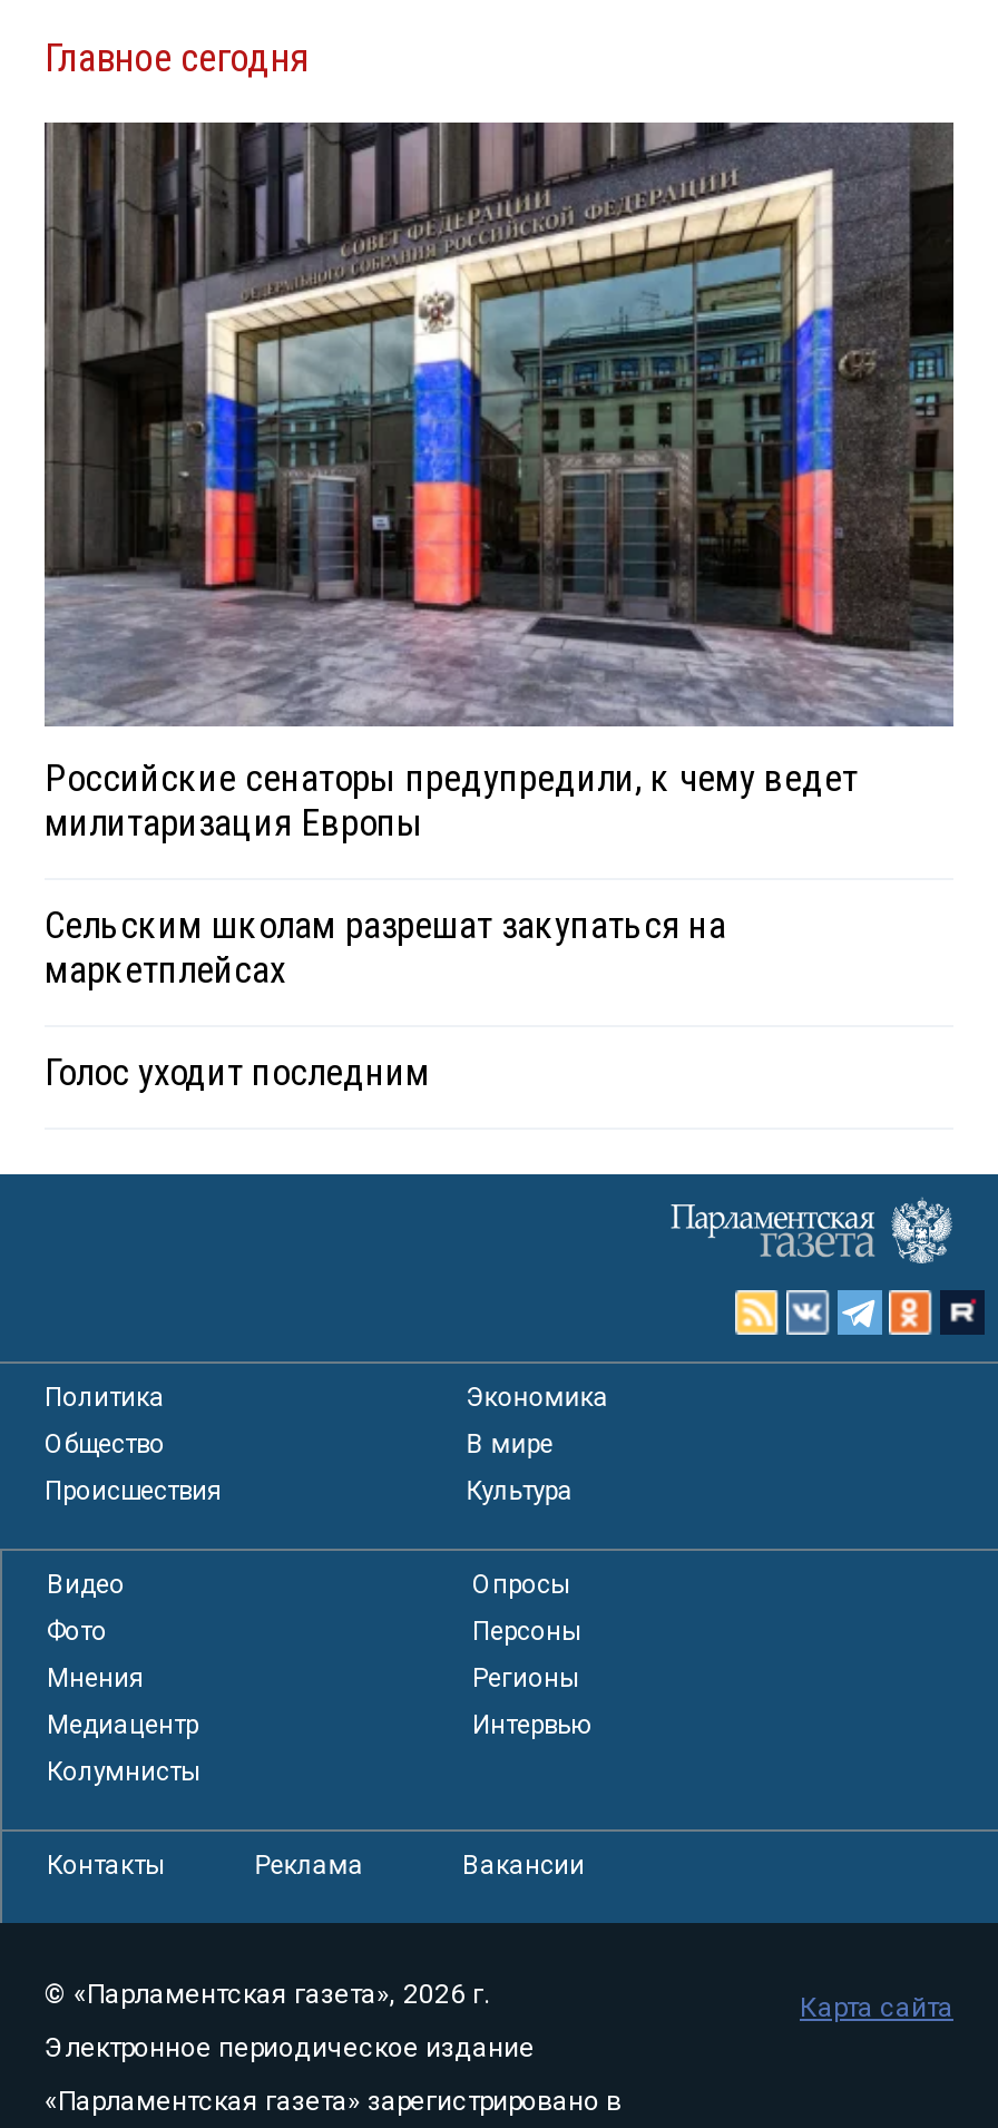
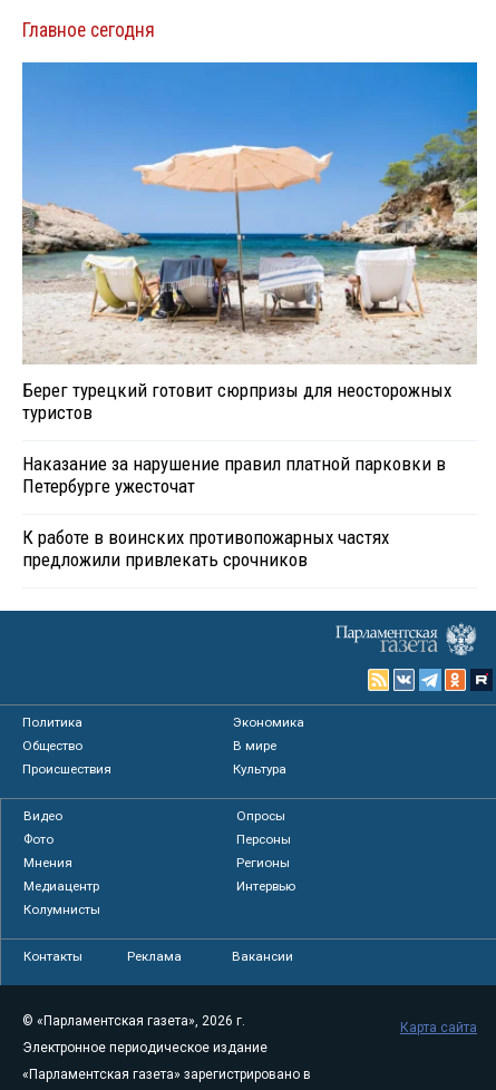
- [image]
- Российские сенаторы предупредили, к чему ведет
- милитаризация Европы
+ [image]
+ Берег турецкий готовит сюрпризы для неосторожных
+ туристов

- Сельским школам разрешат закупаться на
- маркетплейсах
+ Наказание за нарушение правил платной парковки в
+ Петербурге ужесточат

- Голос уходит последним
+ К работе в воинских противопожарных частях
+ предложили привлекать срочников
